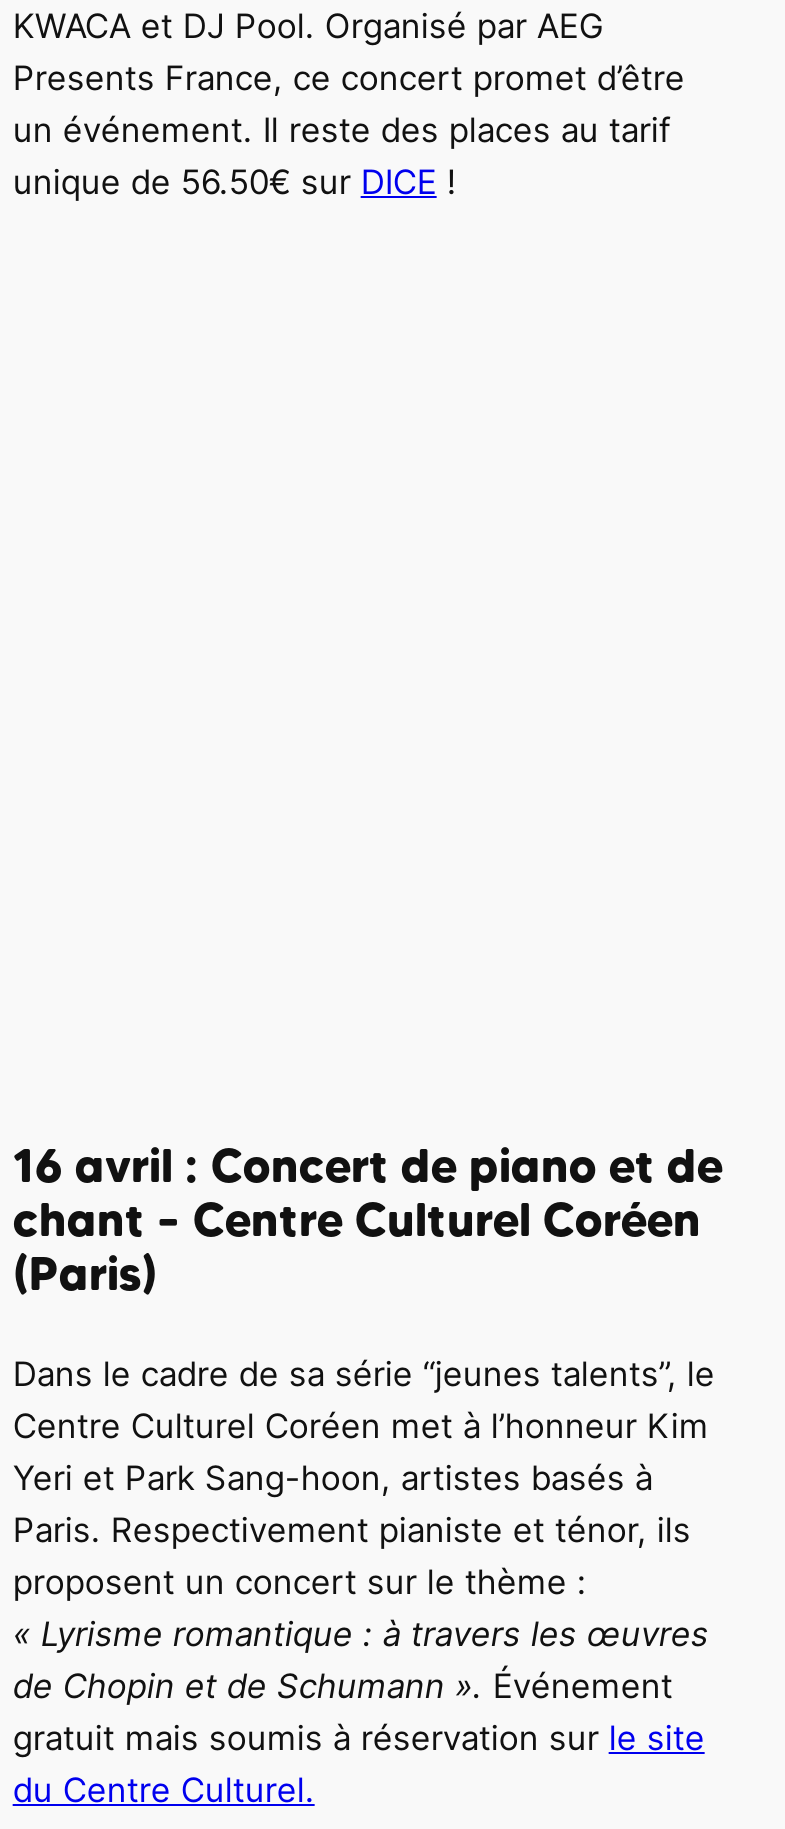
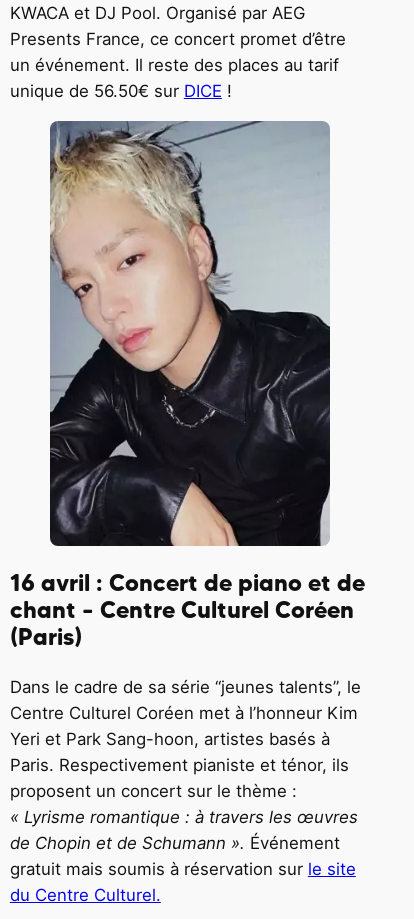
+ [image]
